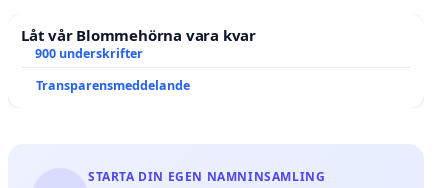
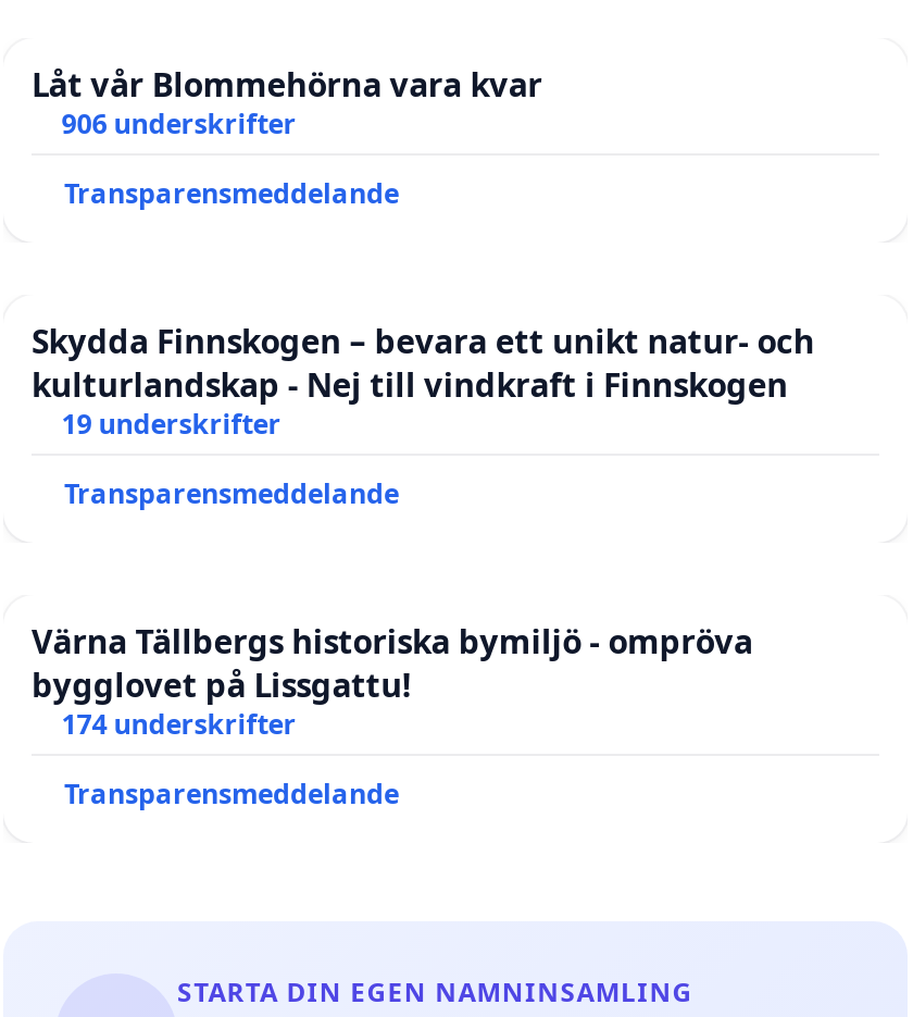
- 900 underskrifter
+ 906 underskrifter
+ Transparensmeddelande
+ Skydda Finnskogen – bevara ett unikt natur- och
+ kulturlandskap - Nej till vindkraft i Finnskogen
+ 19 underskrifter
+ Transparensmeddelande
+ Värna Tällbergs historiska bymiljö - ompröva
+ bygglovet på Lissgattu!
+ 174 underskrifter
